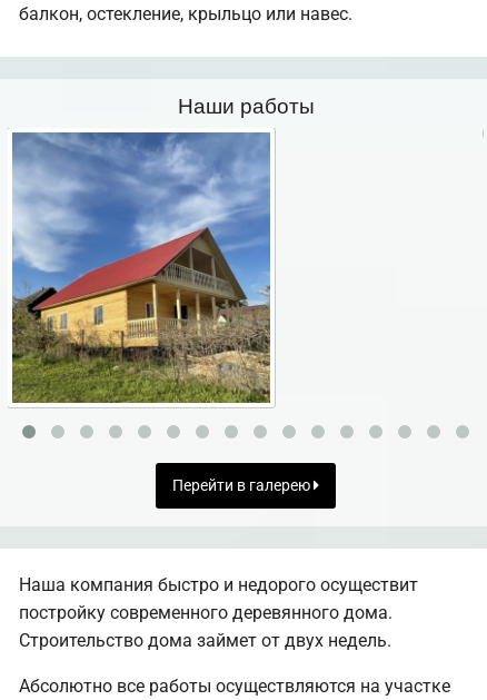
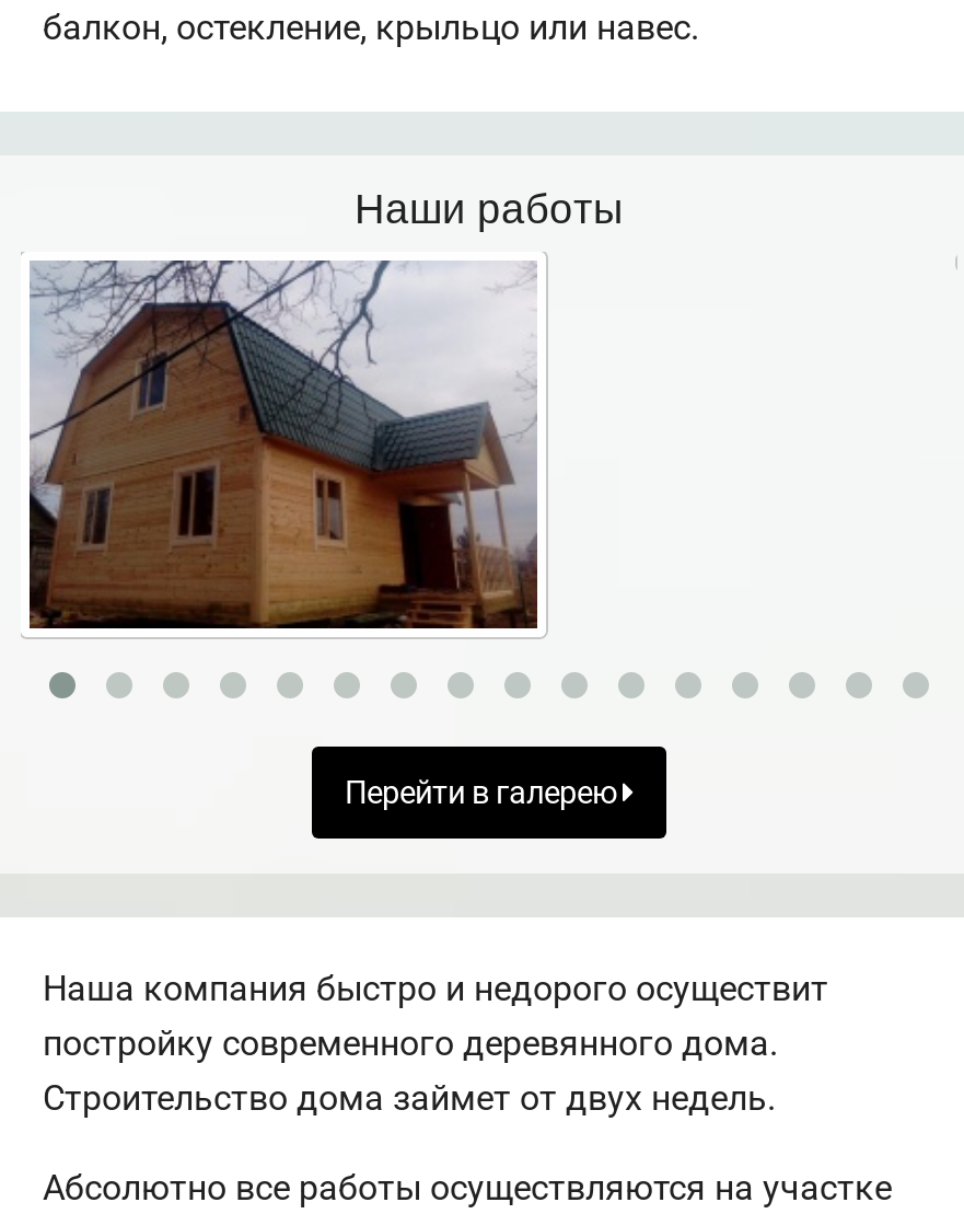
- [image]
+ [image]
